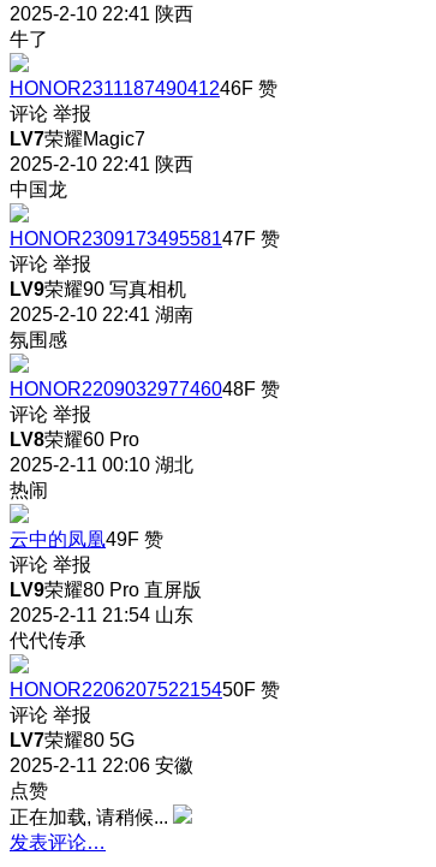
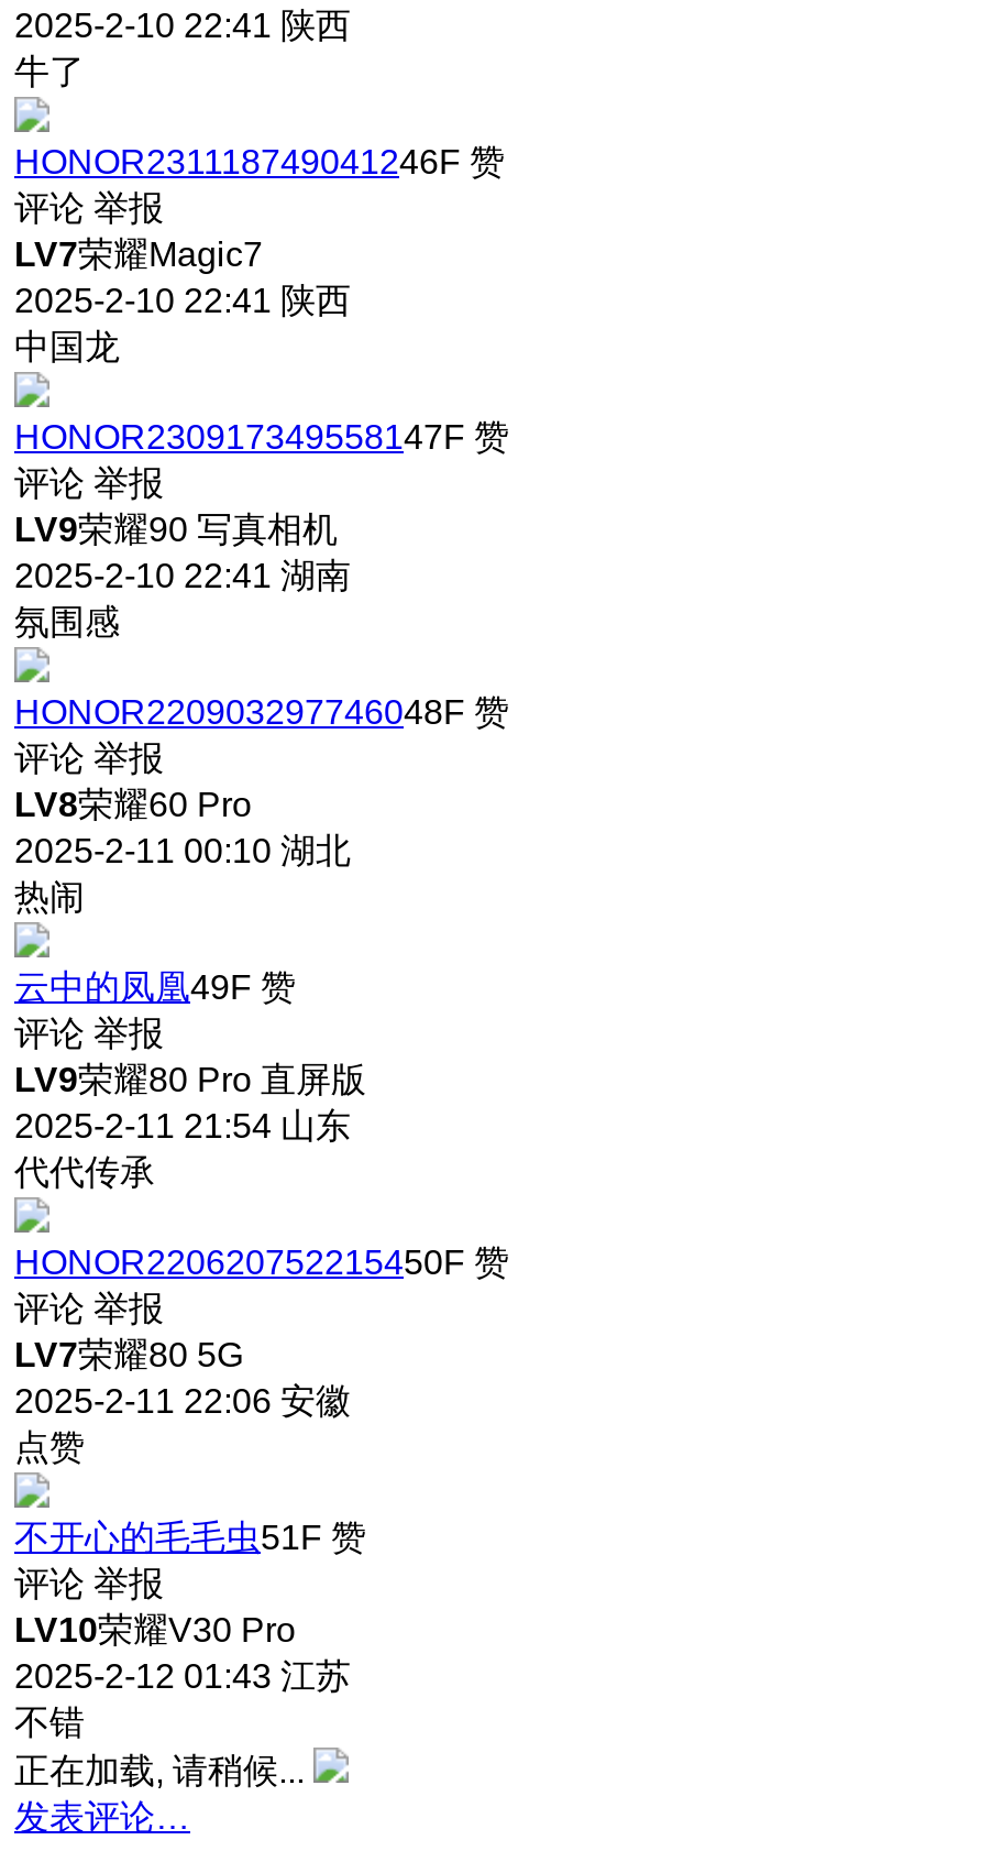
+ 不开心的毛毛虫51F 赞
+ 评论 举报
+ LV10荣耀V30 Pro
+ 2025-2-12 01:43 江苏
+ 不错
